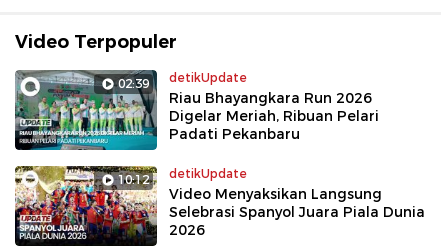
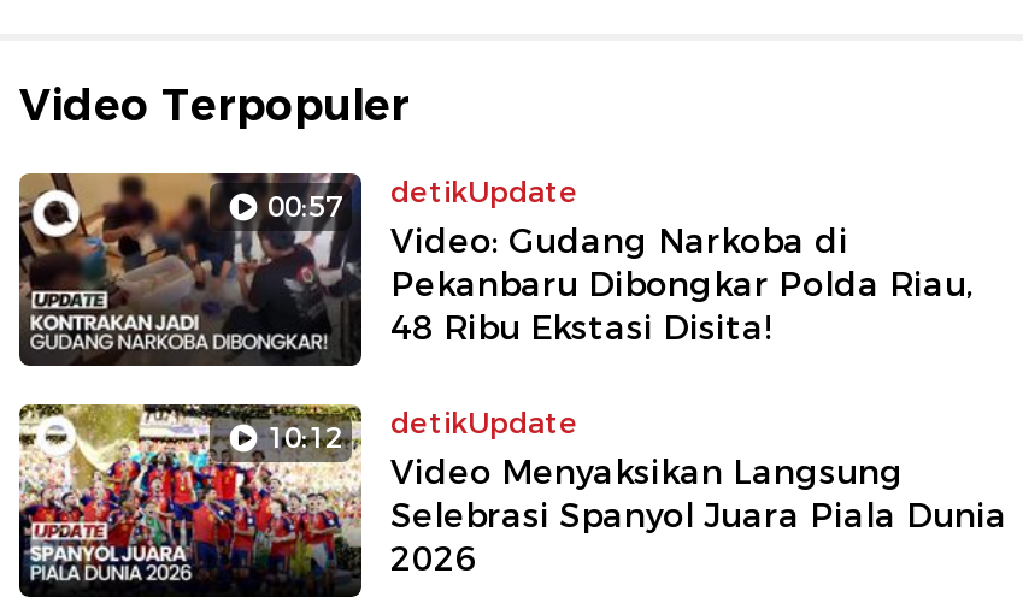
- [image]
- 02:39 detikUpdate
+ [image]
+ 00:57 detikUpdate

- Riau Bhayangkara Run 2026
- Digelar Meriah, Ribuan Pelari
- Padati Pekanbaru
+ Video: Gudang Narkoba di
+ Pekanbaru Dibongkar Polda Riau,
+ 48 Ribu Ekstasi Disita!
